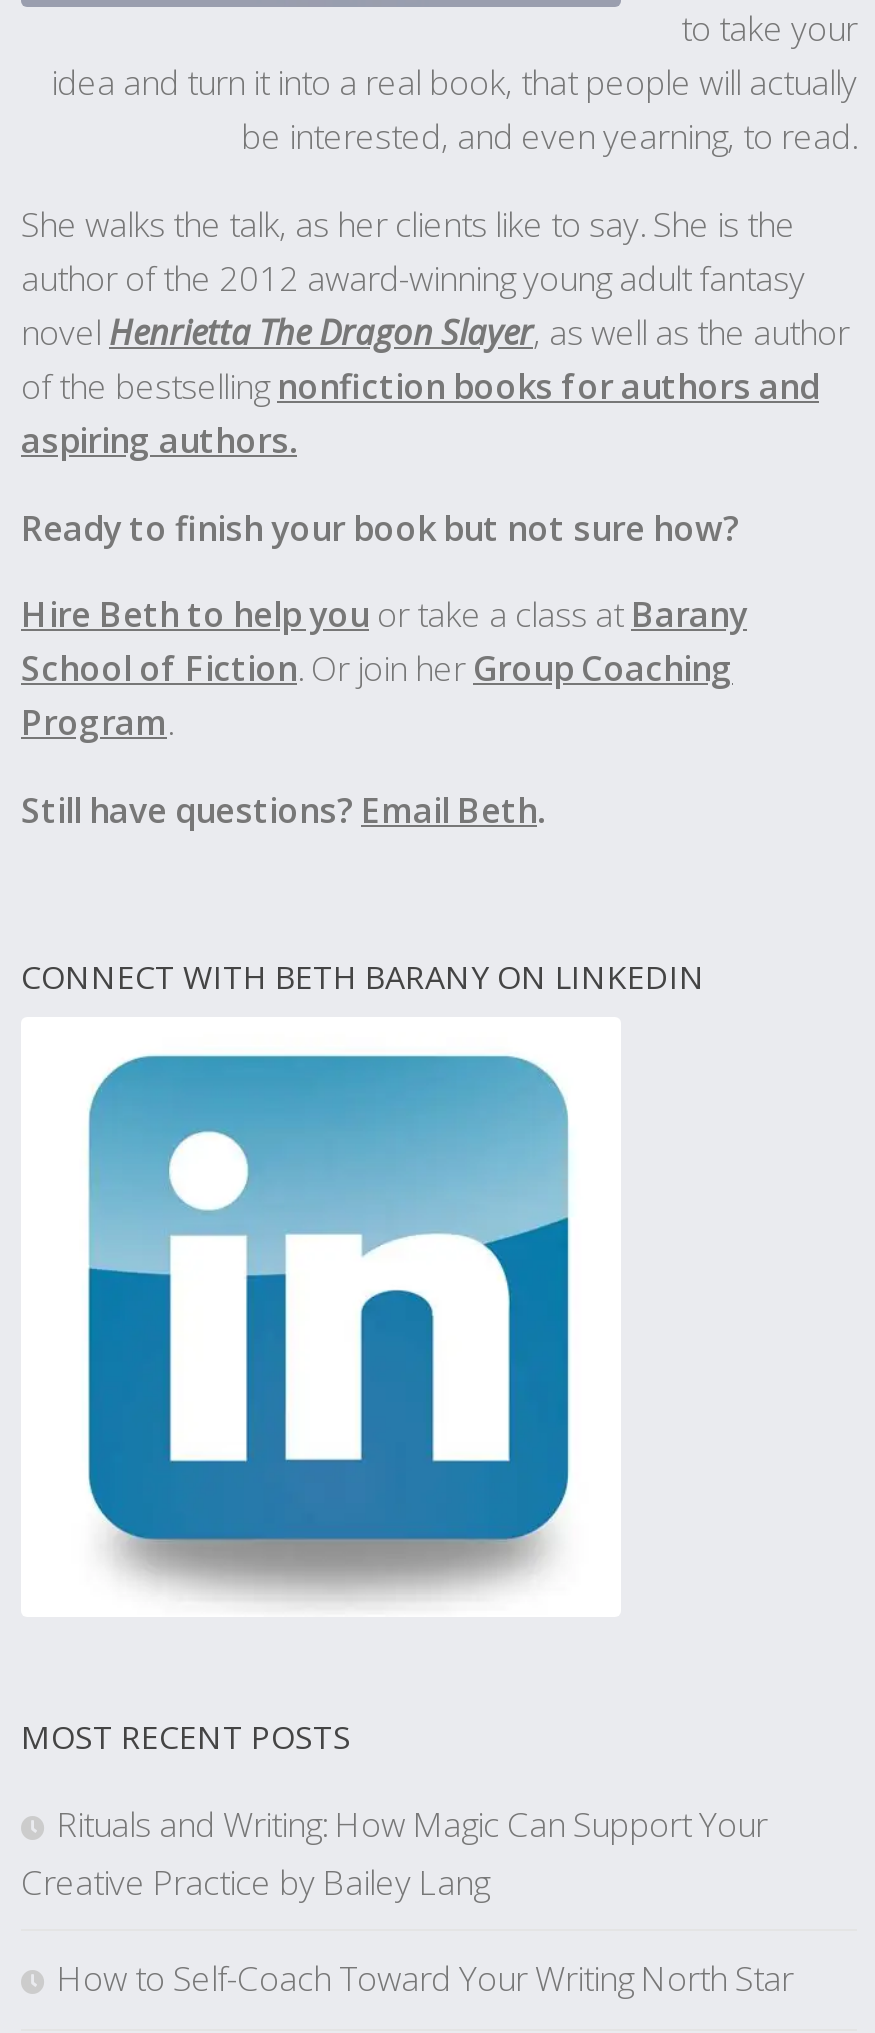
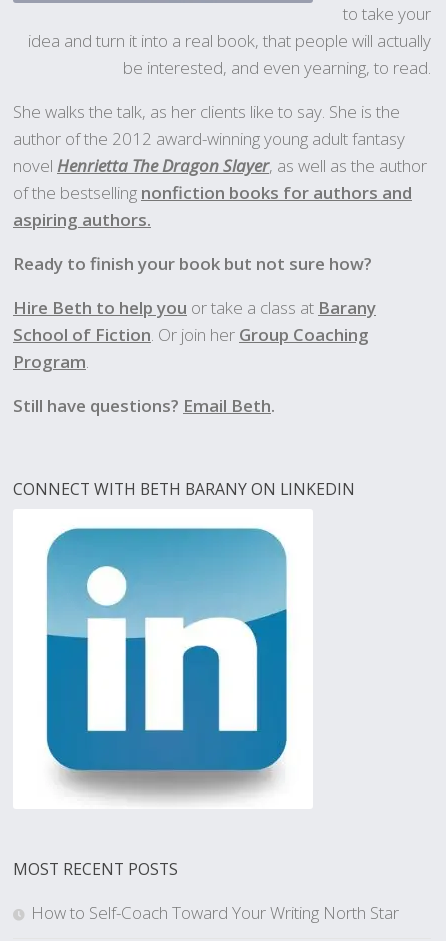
- Rituals and Writing: How Magic Can Support Your
- Creative Practice by Bailey Lang
